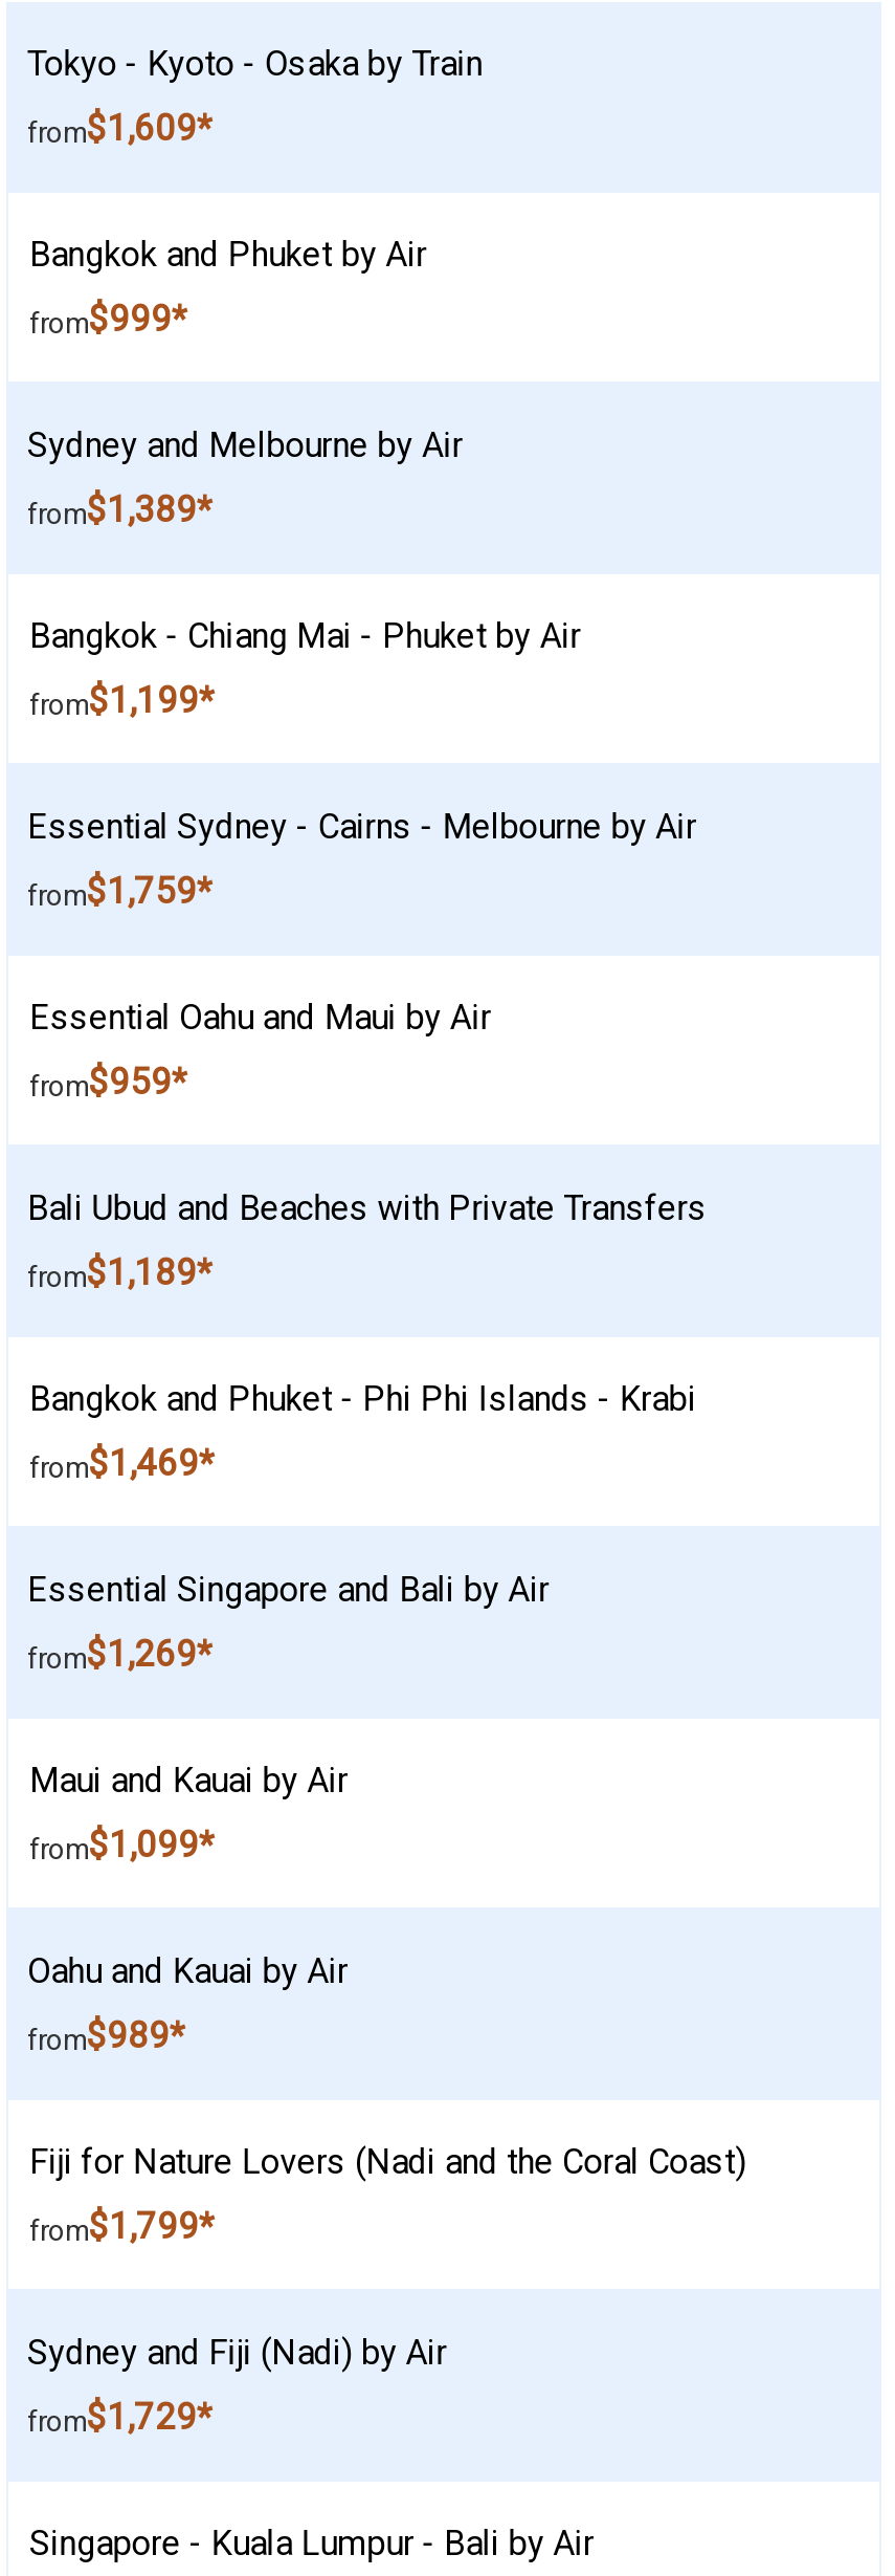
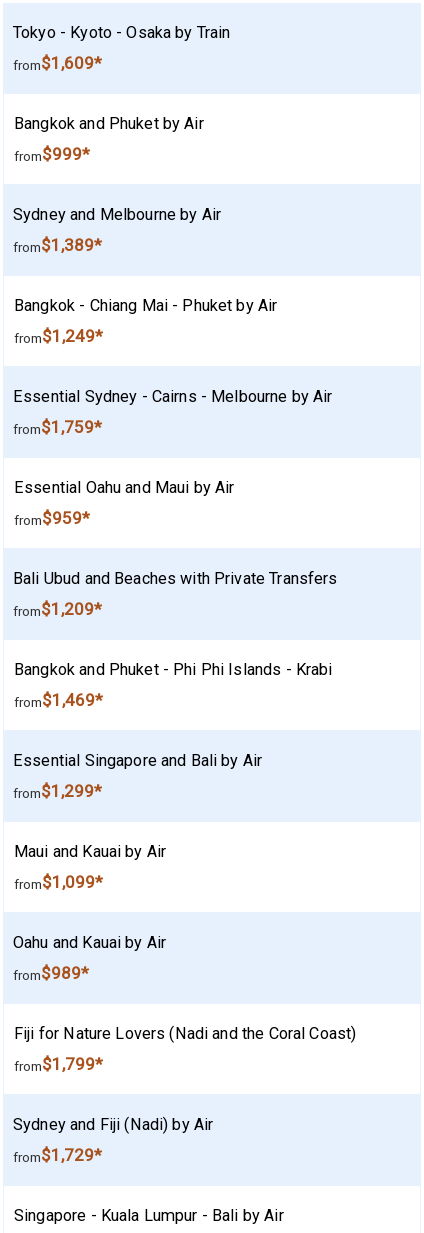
- from$1,199*
+ from$1,249*

- from$1,189*
+ from$1,209*

- from$1,269*
+ from$1,299*
